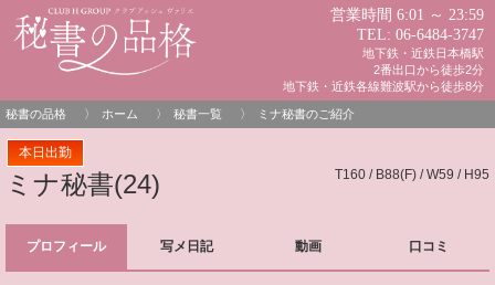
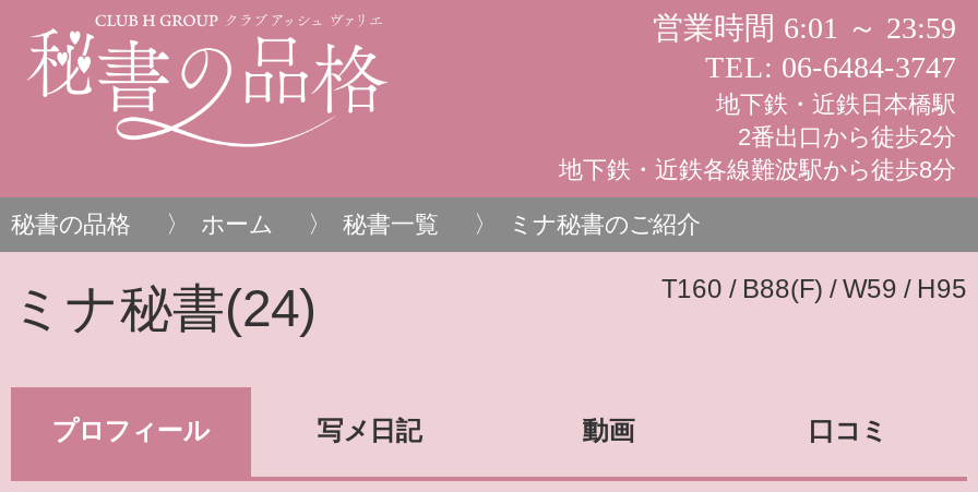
- 本日出勤
